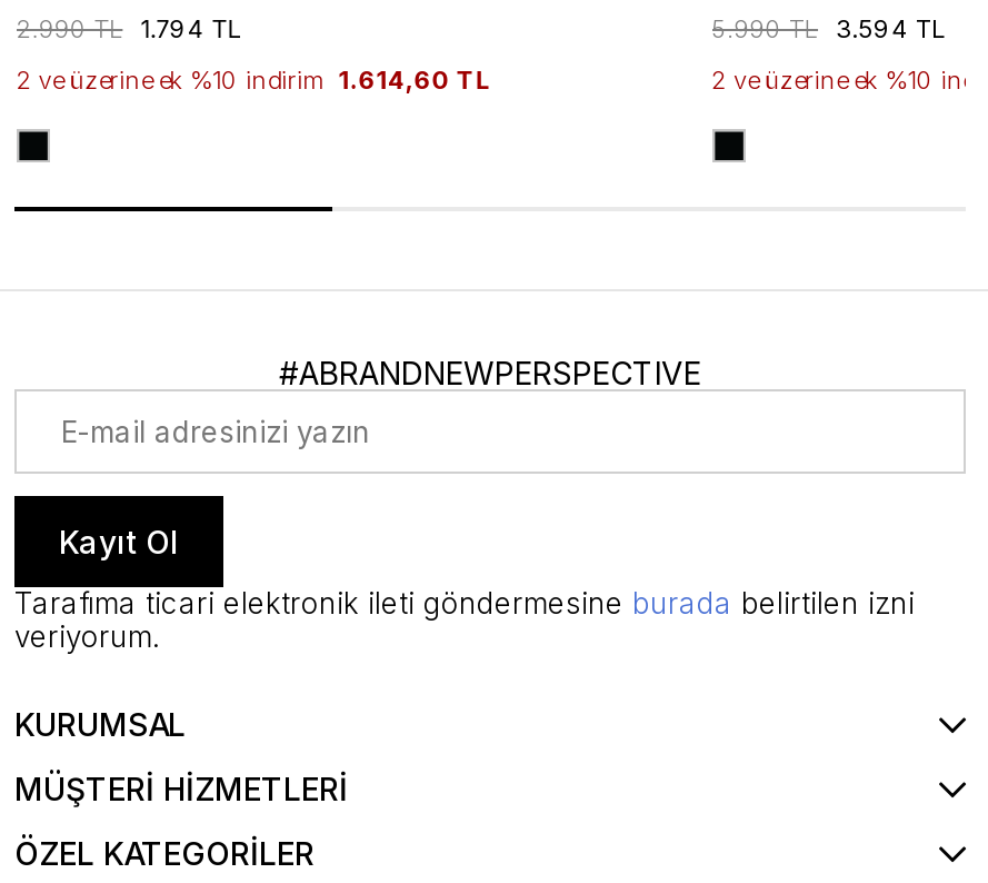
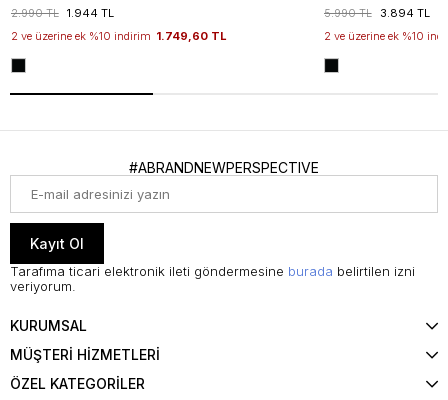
- 1.794 TL
+ 1.944 TL

- 3.594 TL
+ 3.894 TL

- 2 ve üzerine ek %10 indirim 1.614,60 TL
+ 2 ve üzerine ek %10 indirim 1.749,60 TL
